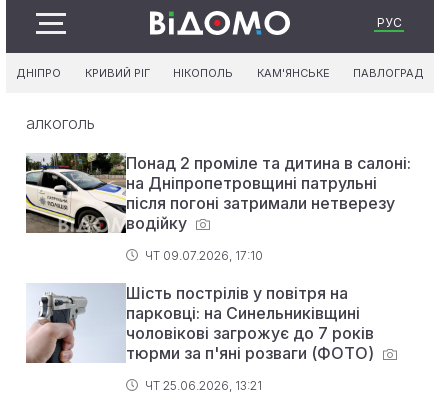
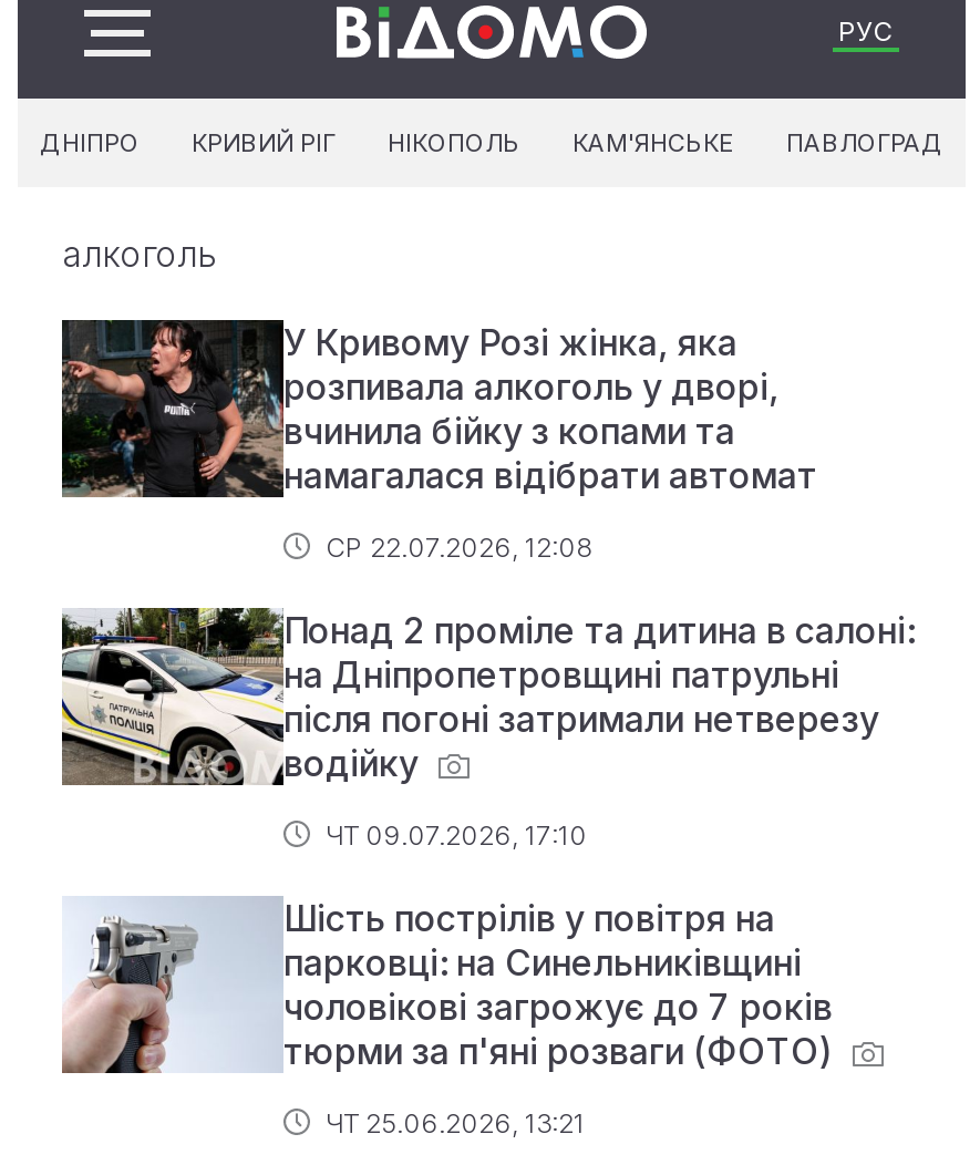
+ [image]
+ У Кривому Розі жінка, яка
+ розпивала алкоголь у дворі,
+ вчинила бійку з копами та
+ намагалася відібрати автомат
+ СР 22.07.2026, 12:08
